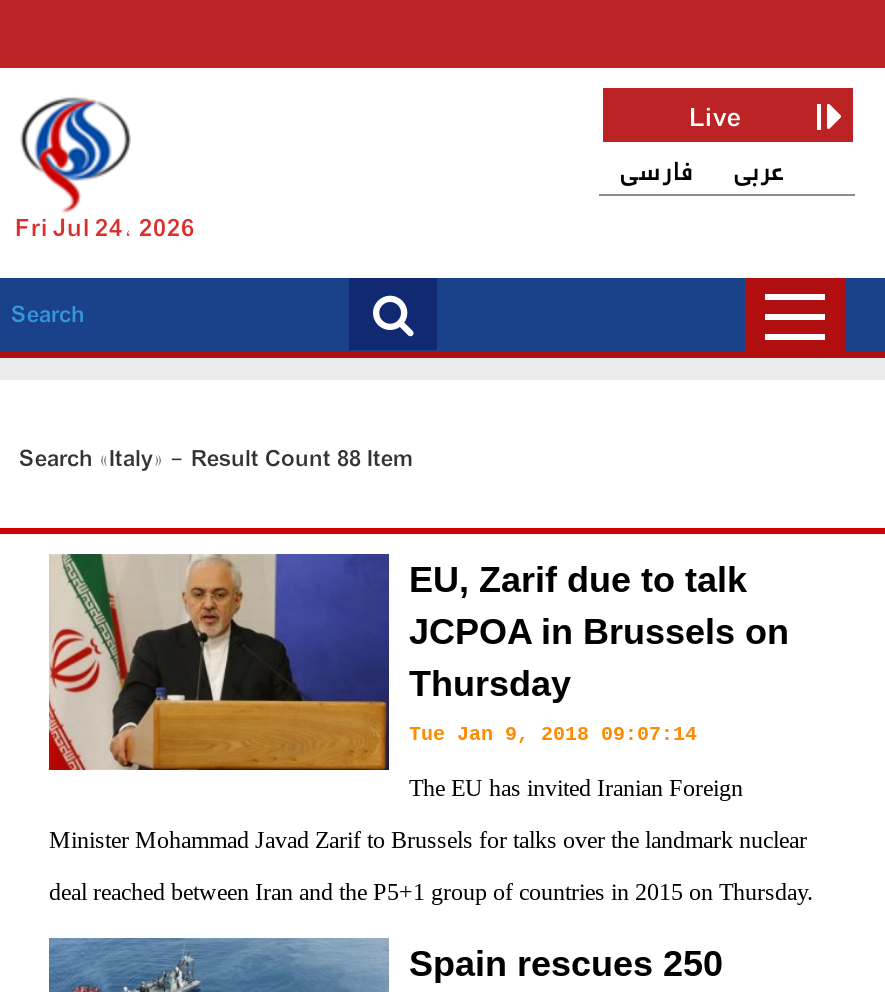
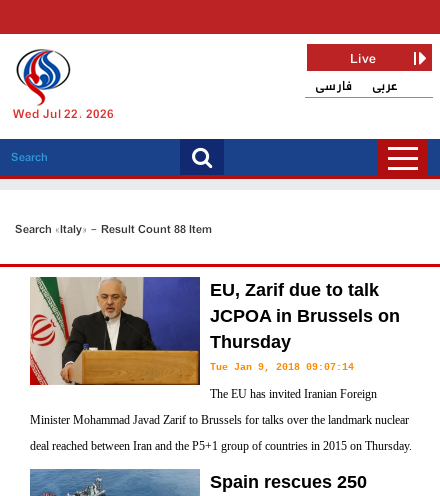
- Fri Jul 24, 2026
+ Wed Jul 22, 2026
